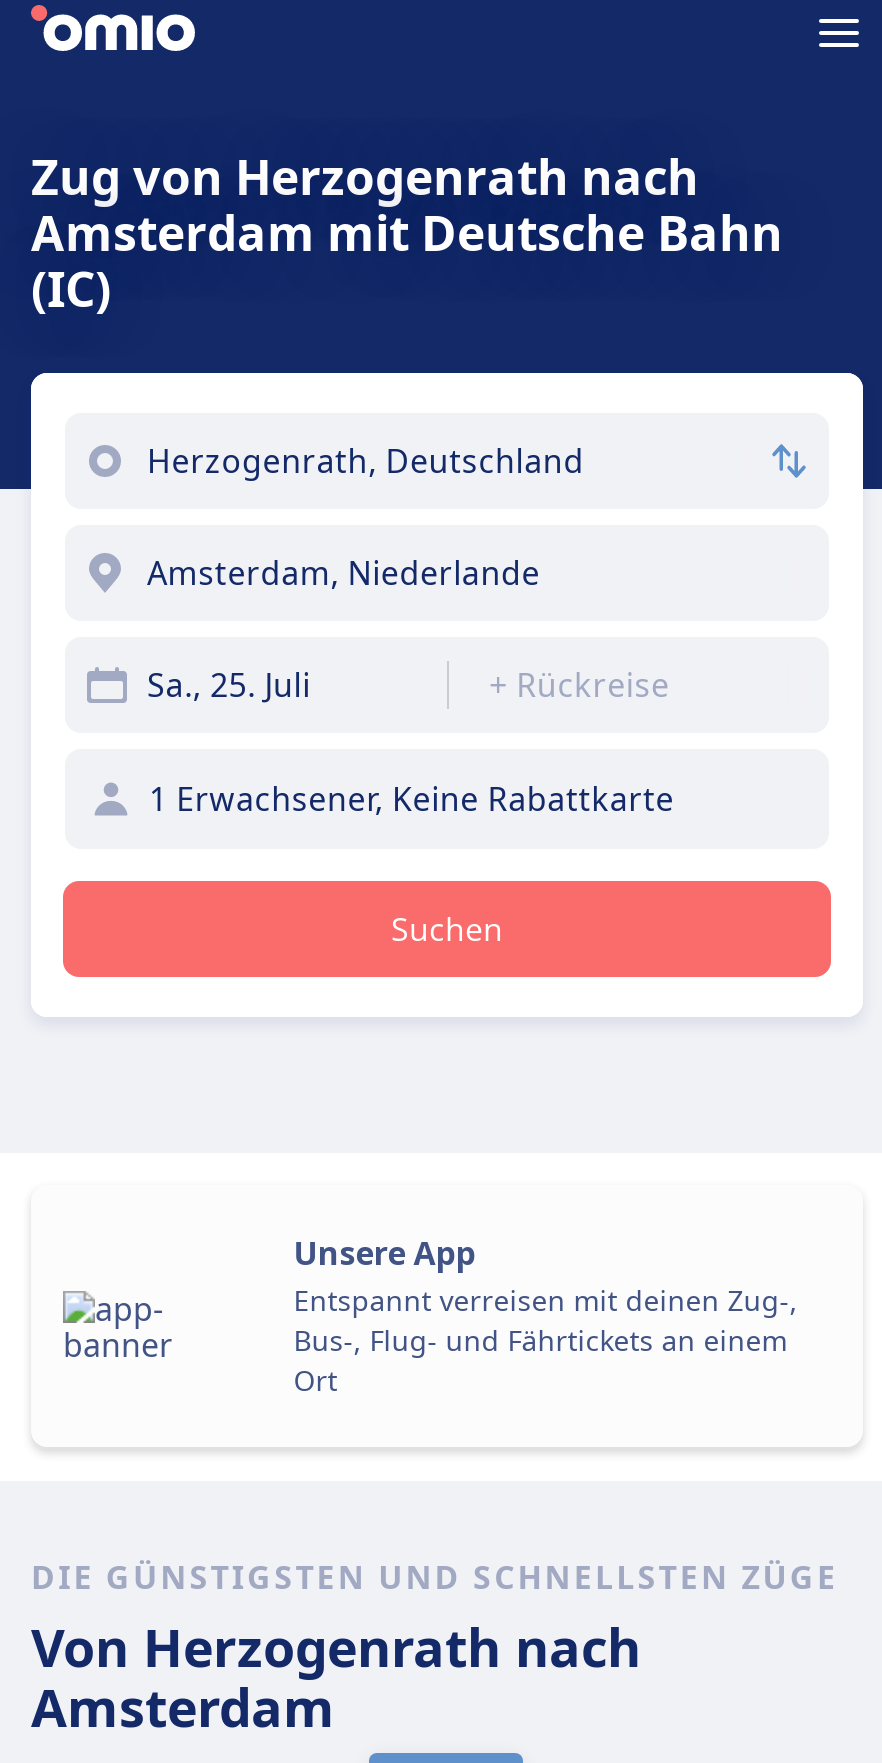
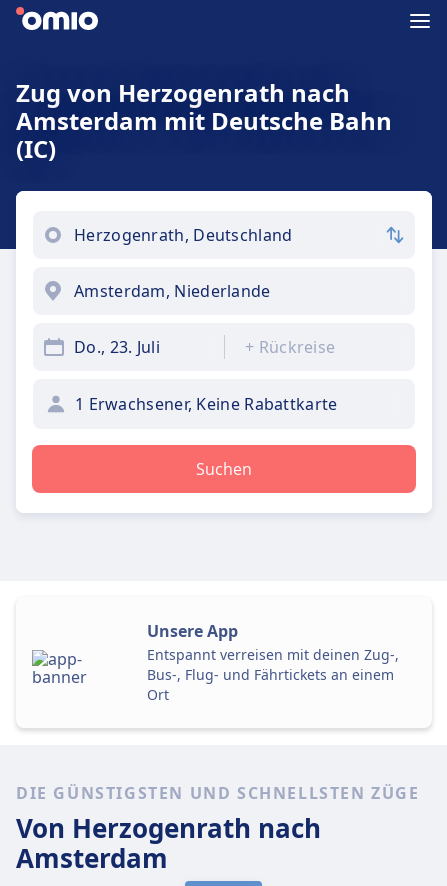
- Sa., 25. Juli
+ Do., 23. Juli
